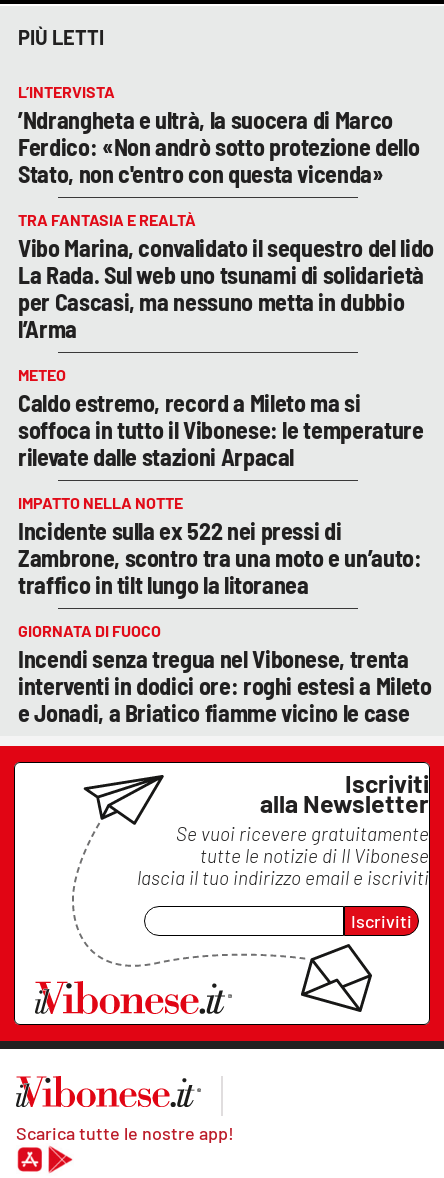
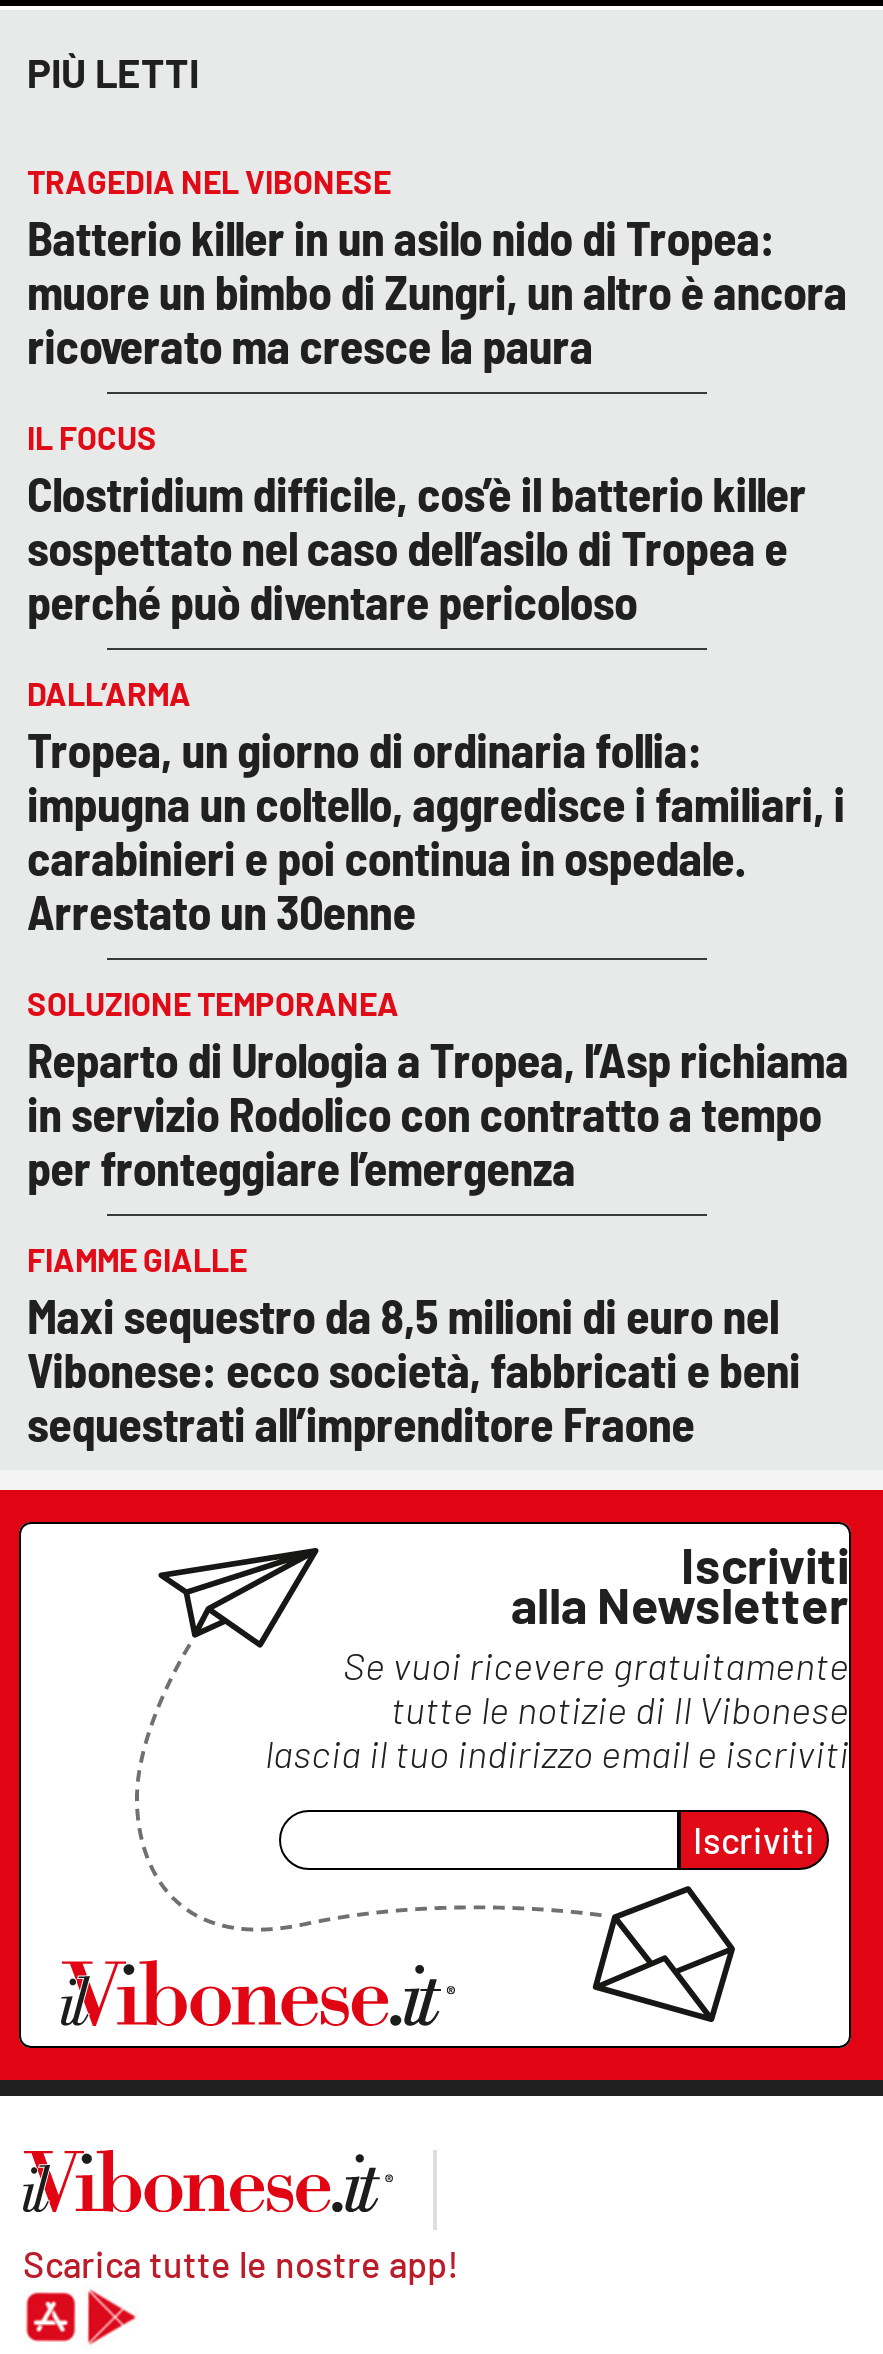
- L’INTERVISTA
- ’Ndrangheta e ultrà, la suocera di Marco
- Ferdico: «Non andrò sotto protezione dello
- Stato, non c'entro con questa vicenda»
+ TRAGEDIA NEL VIBONESE
+ Batterio killer in un asilo nido di Tropea:
+ muore un bimbo di Zungri, un altro è ancora
+ ricoverato ma cresce la paura

- TRA FANTASIA E REALTÀ
- Vibo Marina, convalidato il sequestro del lido
- La Rada. Sul web uno tsunami di solidarietà
- per Cascasi, ma nessuno metta in dubbio
- l’Arma
+ IL FOCUS
+ Clostridium difficile, cos’è il batterio killer
+ sospettato nel caso dell’asilo di Tropea e
+ perché può diventare pericoloso

- METEO
- Caldo estremo, record a Mileto ma si
- soffoca in tutto il Vibonese: le temperature
- rilevate dalle stazioni Arpacal
+ DALL’ARMA
+ Tropea, un giorno di ordinaria follia:
+ impugna un coltello, aggredisce i familiari, i
+ carabinieri e poi continua in ospedale.
+ Arrestato un 30enne

- IMPATTO NELLA NOTTE
- Incidente sulla ex 522 nei pressi di
- Zambrone, scontro tra una moto e un’auto:
- traffico in tilt lungo la litoranea
+ SOLUZIONE TEMPORANEA
+ Reparto di Urologia a Tropea, l’Asp richiama
+ in servizio Rodolico con contratto a tempo
+ per fronteggiare l’emergenza

- GIORNATA DI FUOCO
- Incendi senza tregua nel Vibonese, trenta
- interventi in dodici ore: roghi estesi a Mileto
- e Jonadi, a Briatico fiamme vicino le case
+ FIAMME GIALLE
+ Maxi sequestro da 8,5 milioni di euro nel
+ Vibonese: ecco società, fabbricati e beni
+ sequestrati all’imprenditore Fraone
